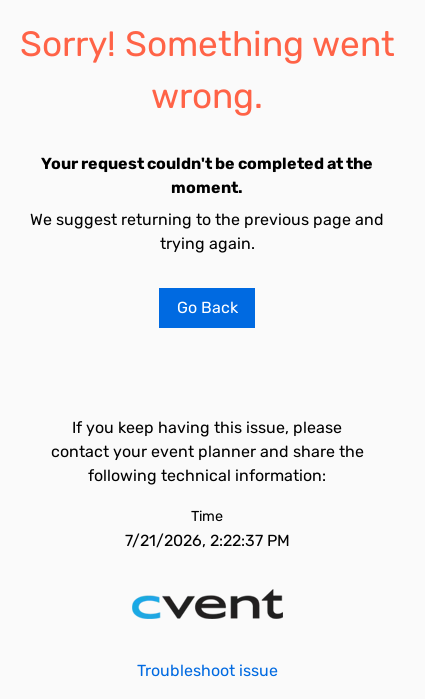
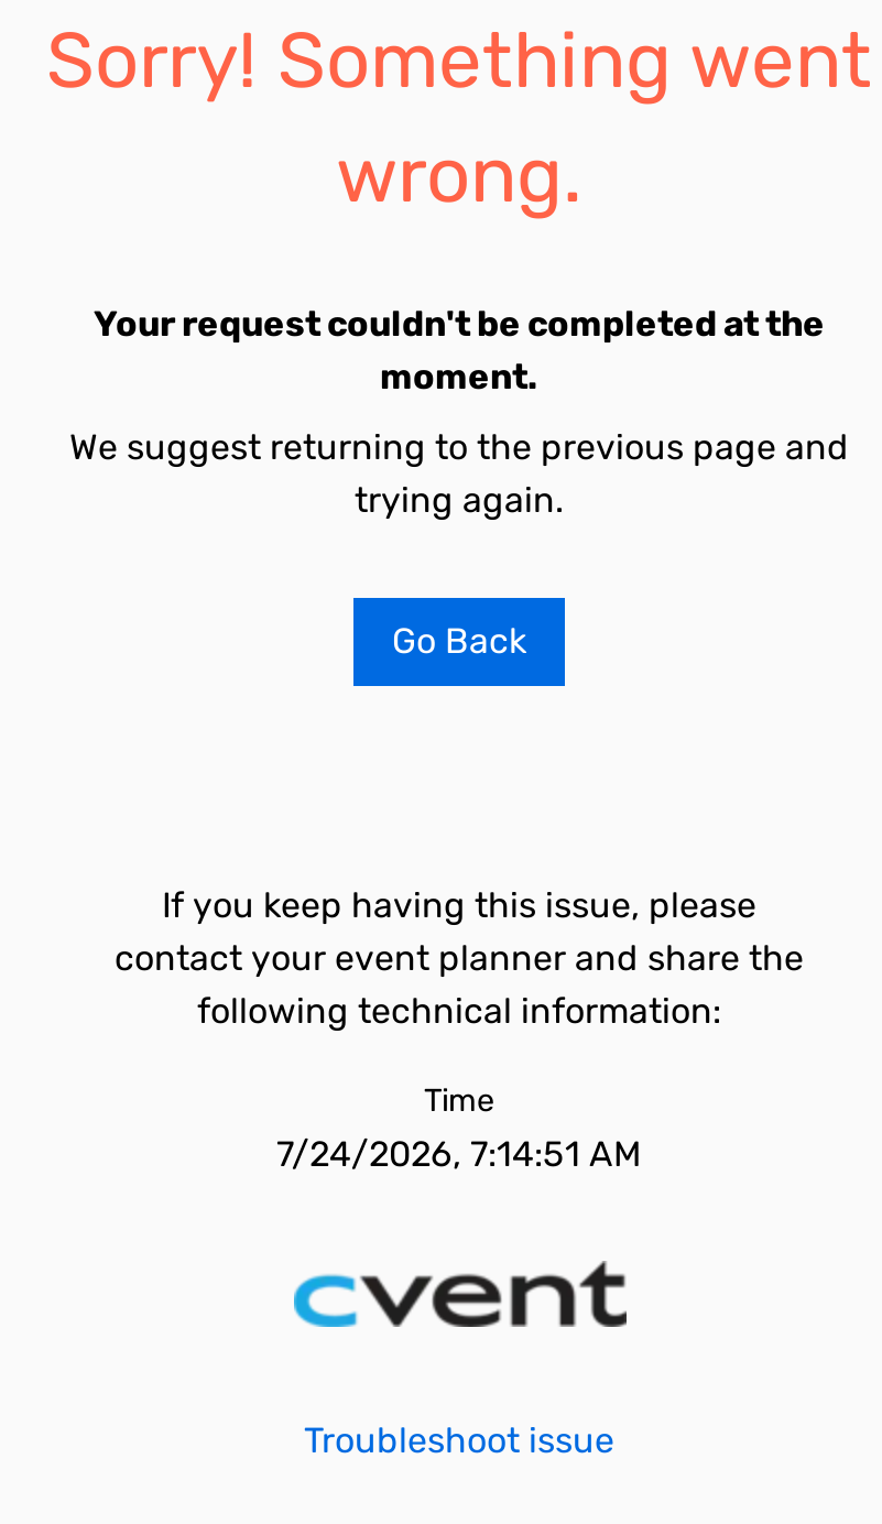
- 7/21/2026, 2:22:37 PM
+ 7/24/2026, 7:14:51 AM
